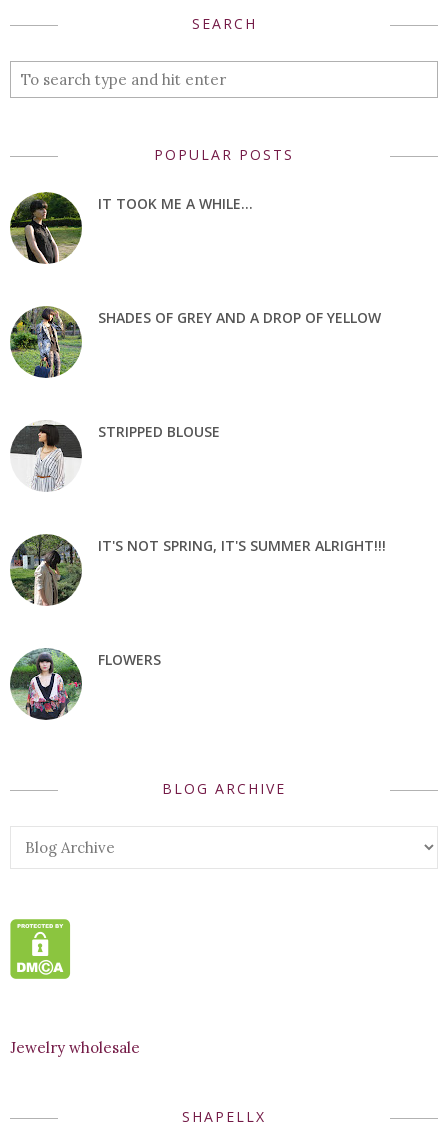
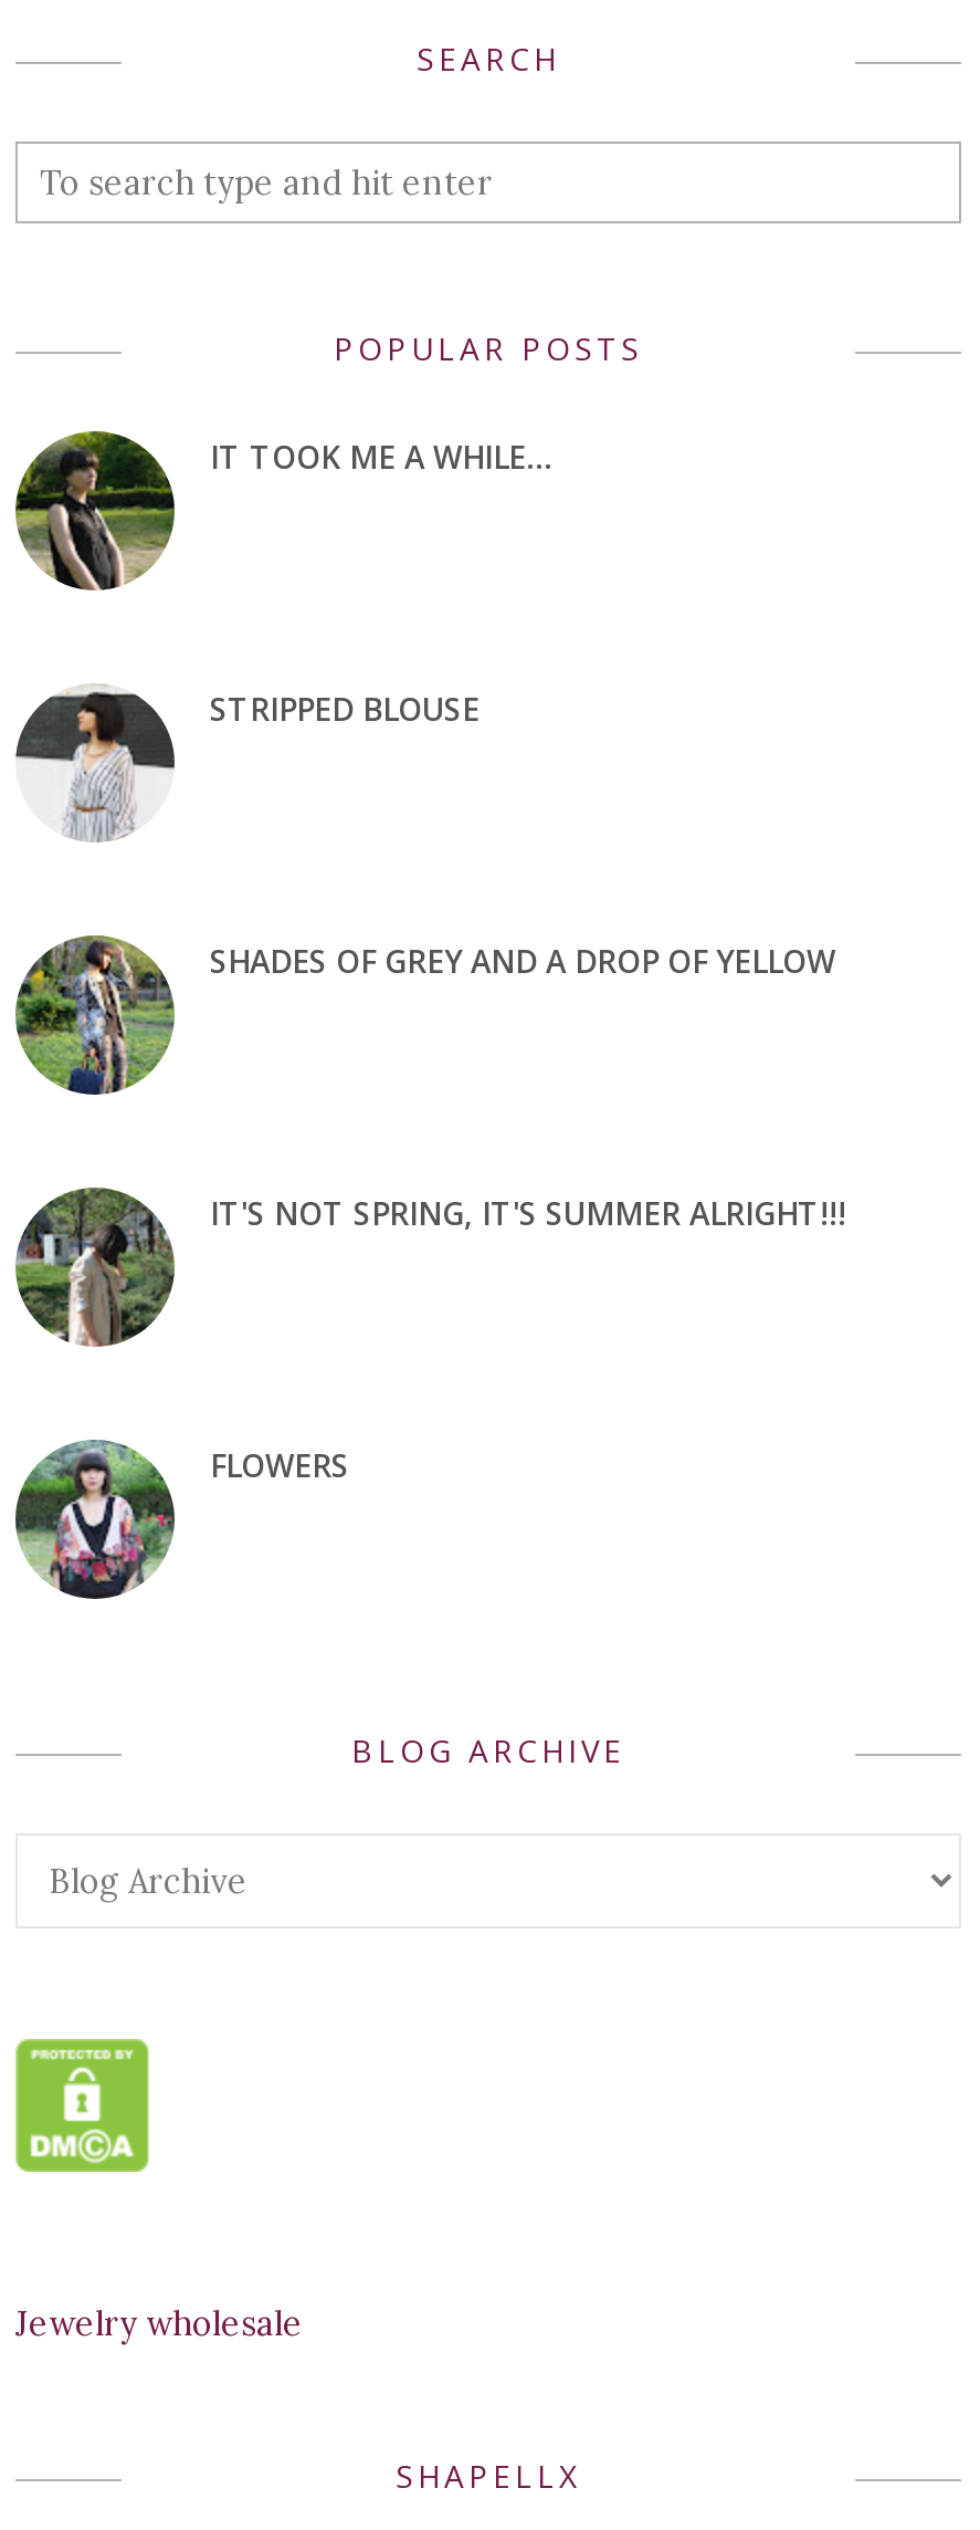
moved down: [image] | SHADES OF GREY AND A DROP OF YELLOW

moved up: [image] | STRIPPED BLOUSE
